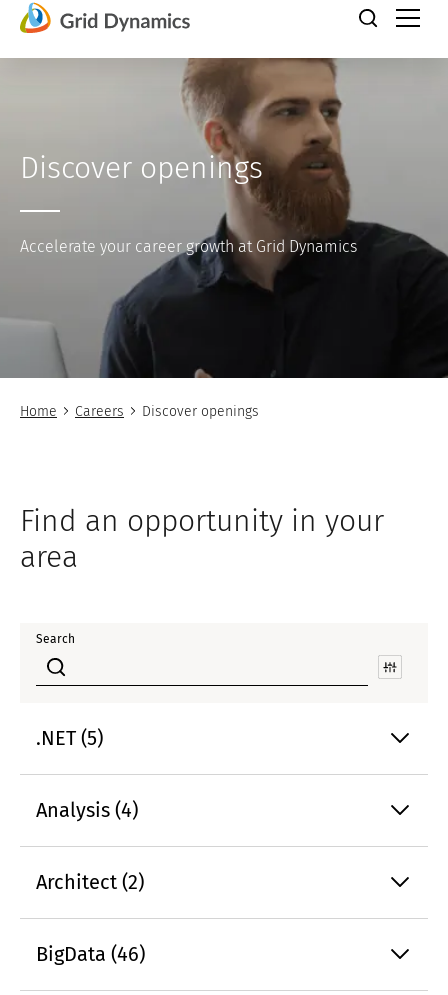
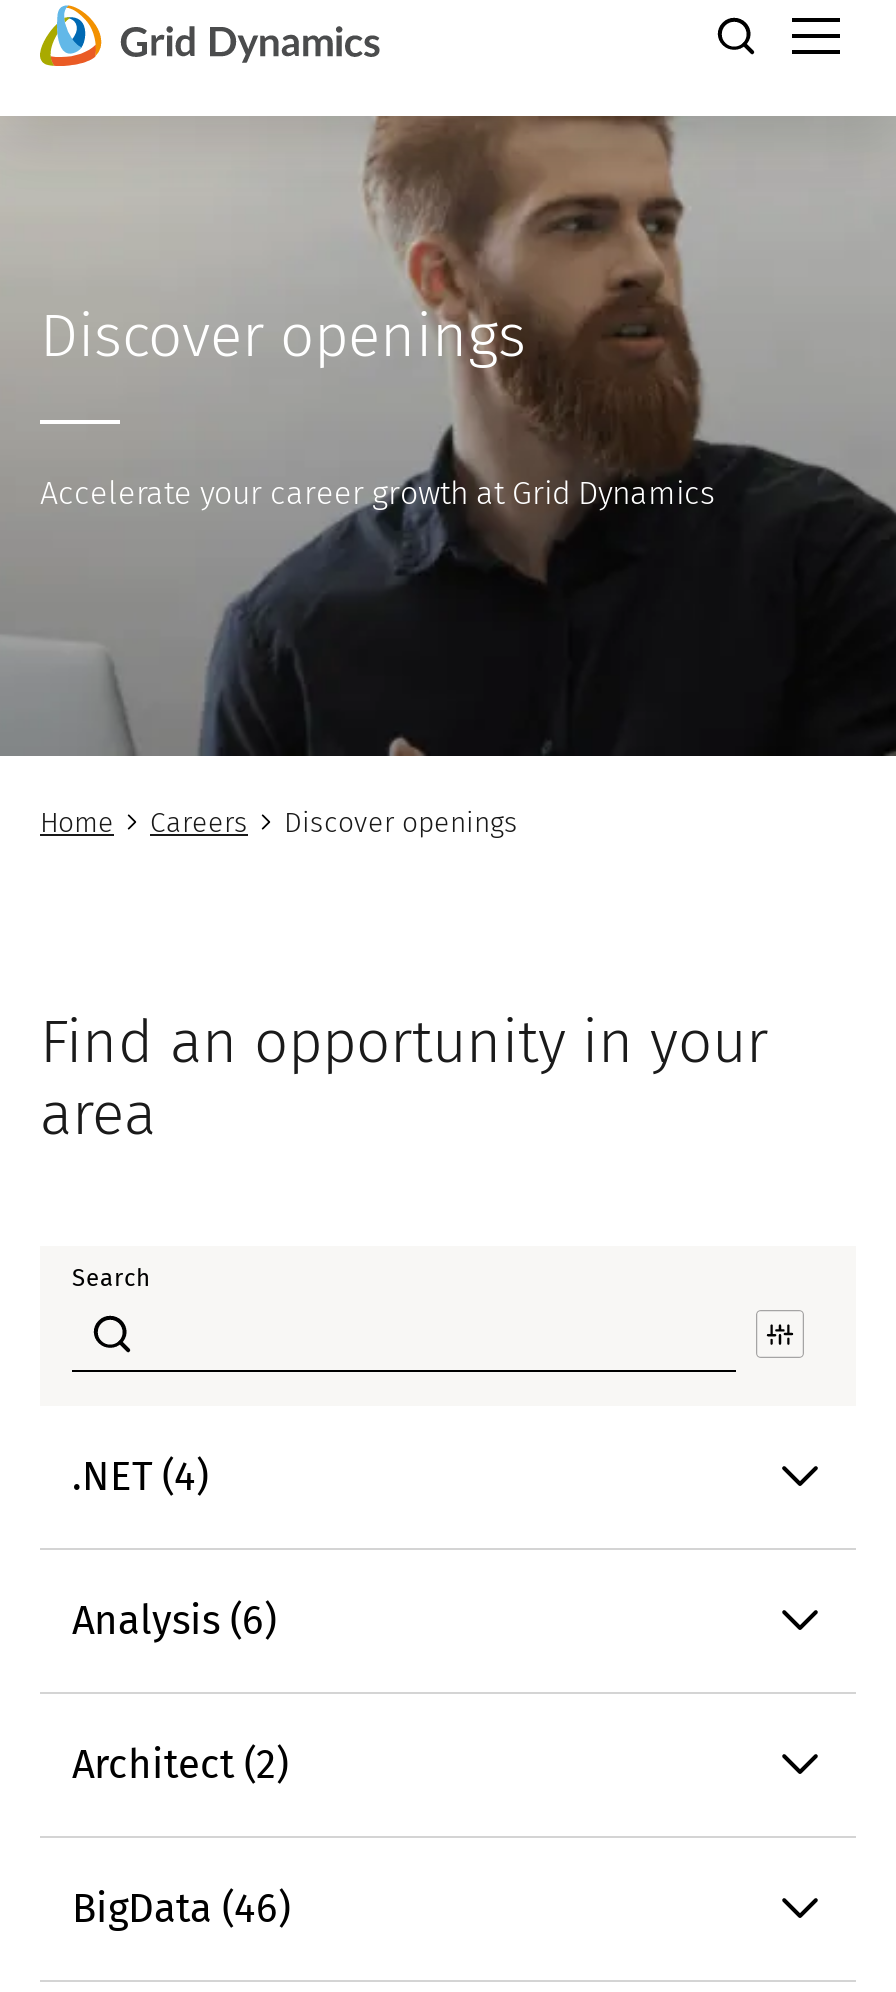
- .NET (5)
+ .NET (4)

- Analysis (4)
+ Analysis (6)
